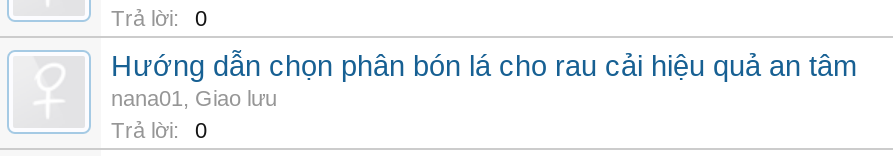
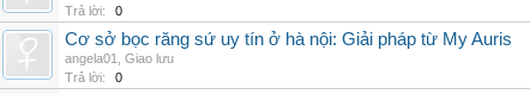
- Hướng dẫn chọn phân bón lá cho rau cải hiệu quả an tâm
- nana01, Giao lưu
+ Cơ sở bọc răng sứ uy tín ở hà nội: Giải pháp từ My Auris
+ angela01, Giao lưu
